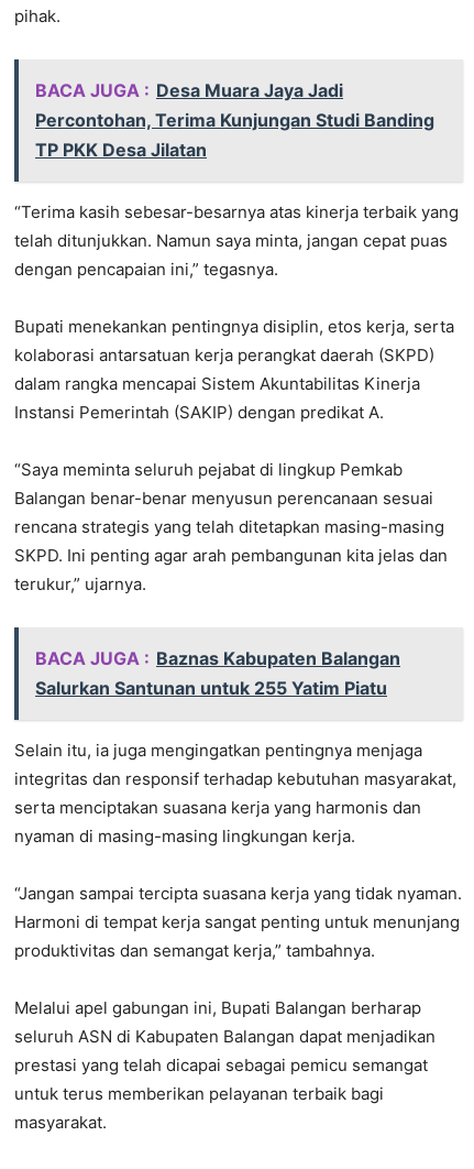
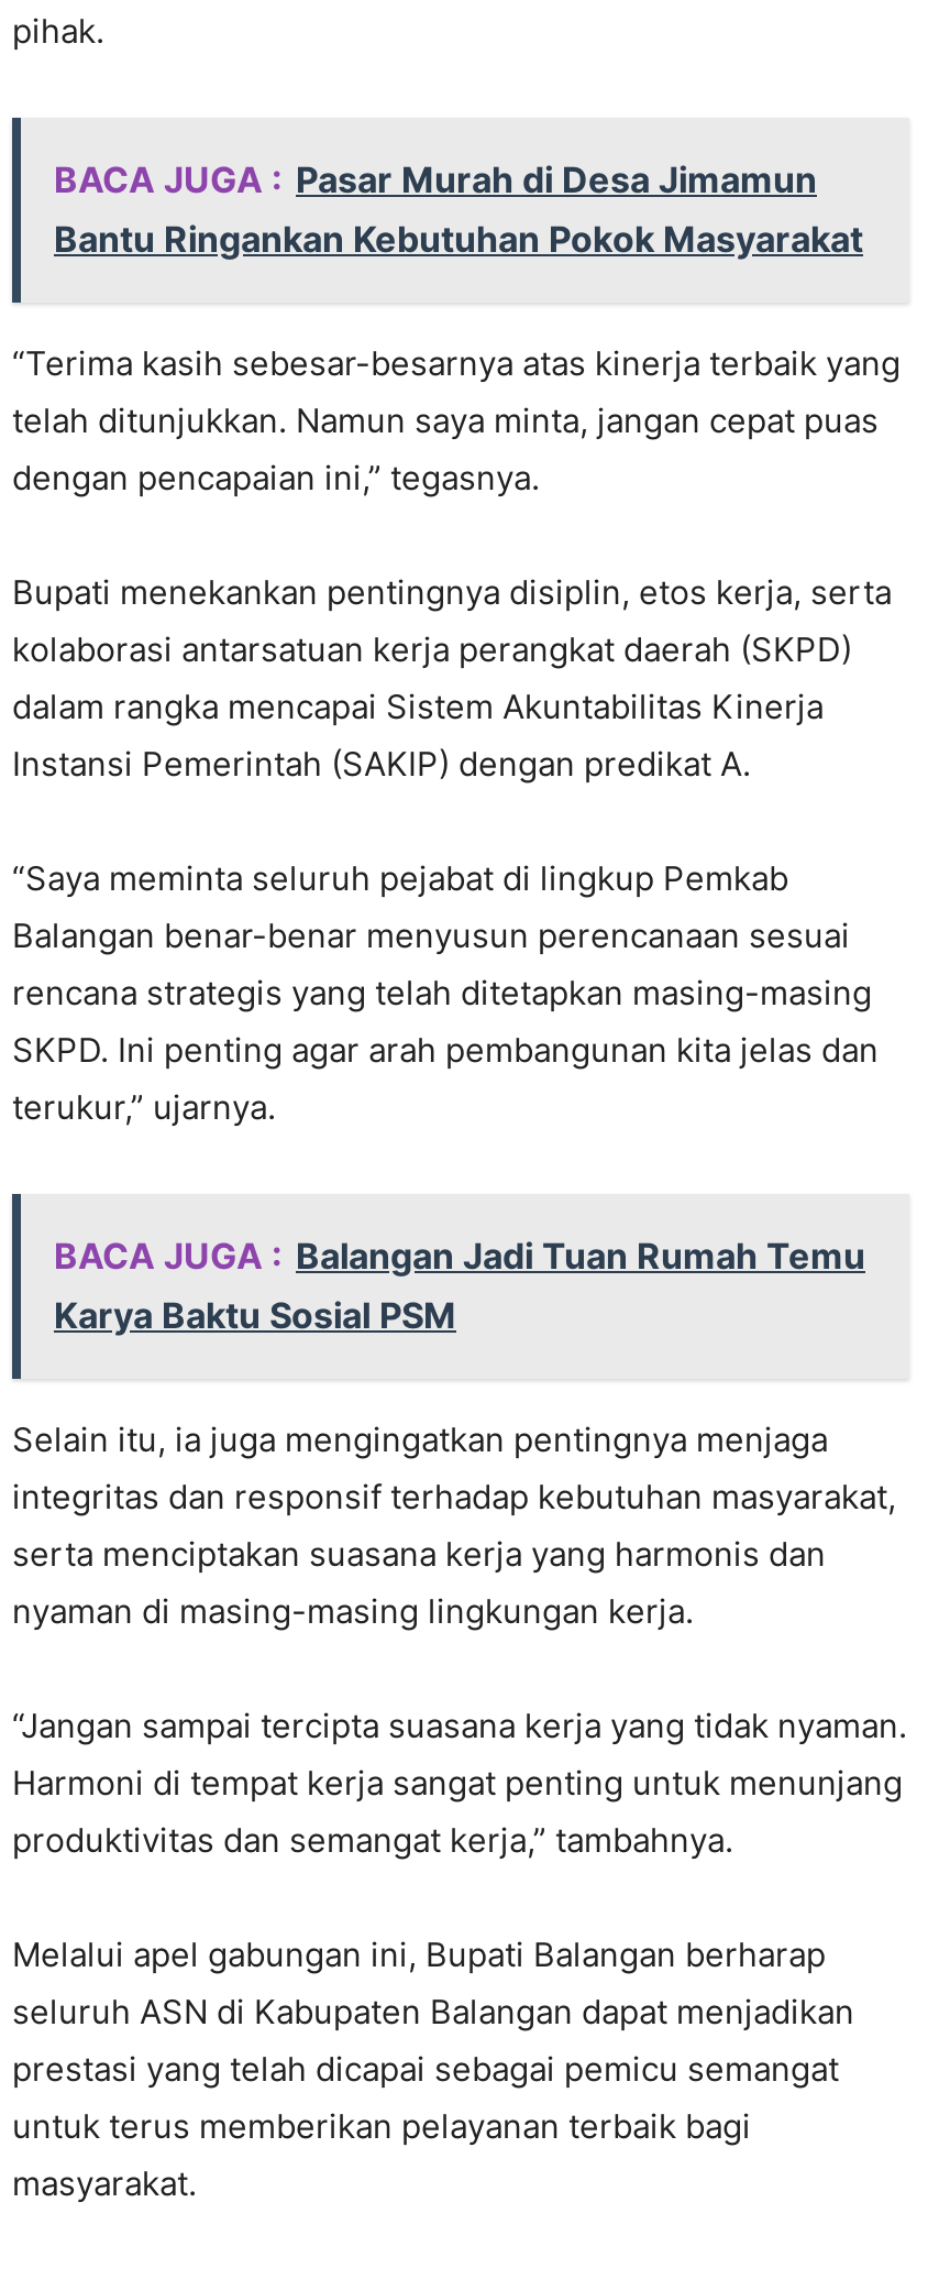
- BACA JUGA : Desa Muara Jaya Jadi
- Percontohan, Terima Kunjungan Studi Banding
- TP PKK Desa Jilatan
+ BACA JUGA : Pasar Murah di Desa Jimamun
+ Bantu Ringankan Kebutuhan Pokok Masyarakat

- BACA JUGA : Baznas Kabupaten Balangan
- Salurkan Santunan untuk 255 Yatim Piatu
+ BACA JUGA : Balangan Jadi Tuan Rumah Temu
+ Karya Baktu Sosial PSM
